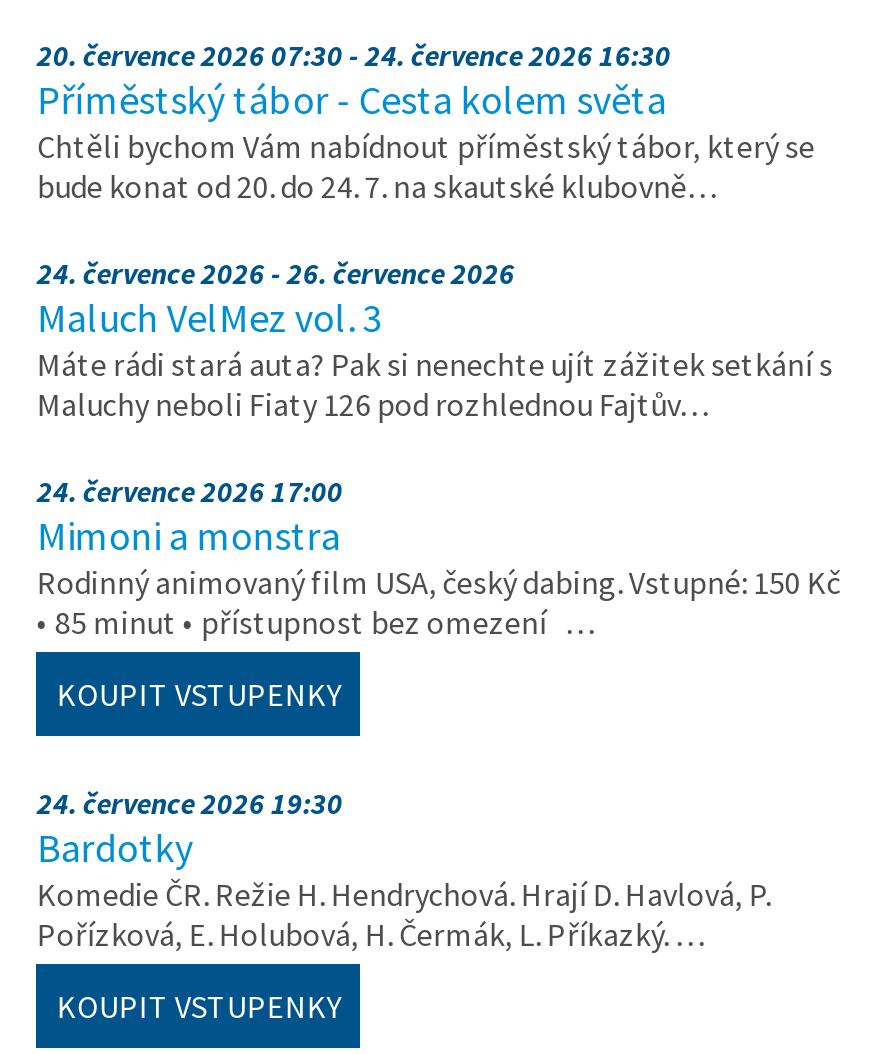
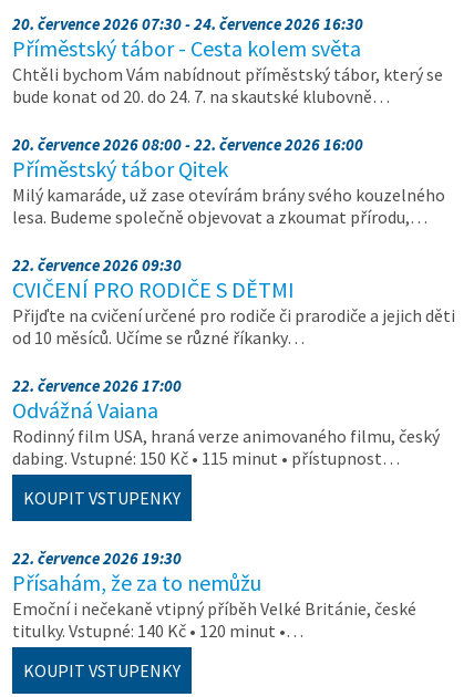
- 24. července 2026 - 26. července 2026
- Maluch VelMez vol. 3
- Máte rádi stará auta? Pak si nenechte ujít zážitek setkání s
- Maluchy neboli Fiaty 126 pod rozhlednou Fajtův…
- 24. července 2026 17:00
- Mimoni a monstra
- Rodinný animovaný film USA, český dabing. Vstupné: 150 Kč
- • 85 minut • přístupnost bez omezení …
+ 20. července 2026 08:00 - 22. července 2026 16:00
+ Příměstský tábor Qitek
+ Milý kamaráde, už zase otevírám brány svého kouzelného
+ lesa. Budeme společně objevovat a zkoumat přírodu,…
+ 22. července 2026 09:30
+ CVIČENÍ PRO RODIČE S DĚTMI
+ Přijďte na cvičení určené pro rodiče či prarodiče a jejich děti
+ od 10 měsíců. Učíme se různé říkanky…
+ 22. července 2026 17:00
+ Odvážná Vaiana
+ Rodinný film USA, hraná verze animovaného filmu, český
+ dabing. Vstupné: 150 Kč • 115 minut • přístupnost…

- 24. července 2026 19:30
- Bardotky
- Komedie ČR. Režie H. Hendrychová. Hrají D. Havlová, P.
- Pořízková, E. Holubová, H. Čermák, L. Příkazký. …
+ 22. července 2026 19:30
+ Přísahám, že za to nemůžu
+ Emoční i nečekaně vtipný příběh Velké Británie, české
+ titulky. Vstupné: 140 Kč • 120 minut •…
